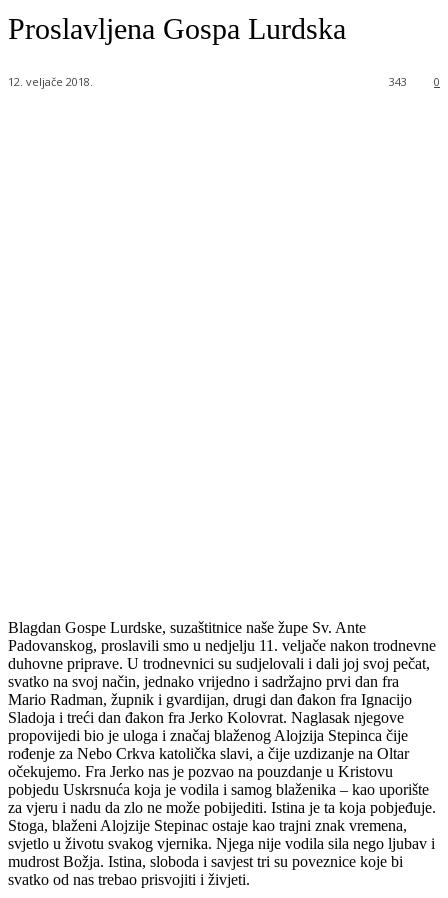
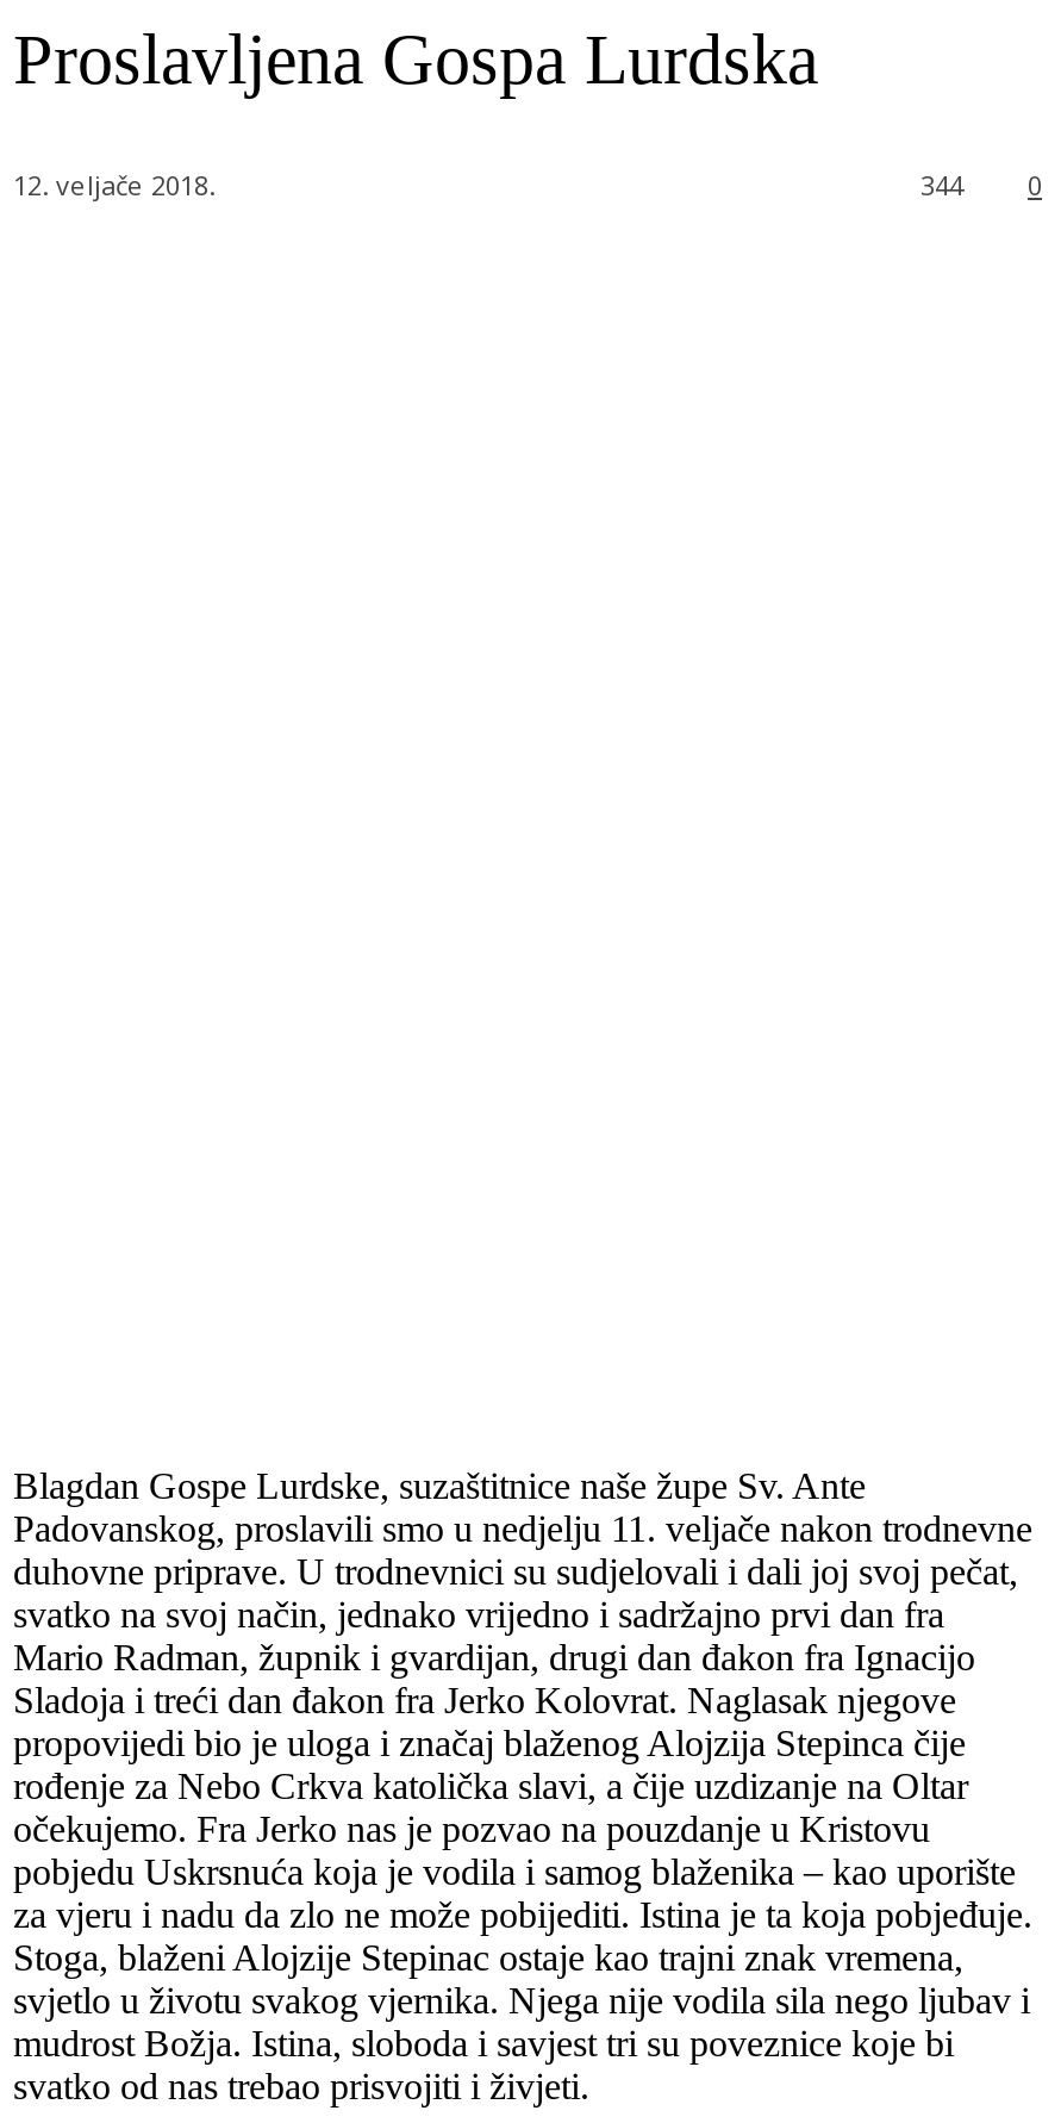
- 343 0
+ 344 0
